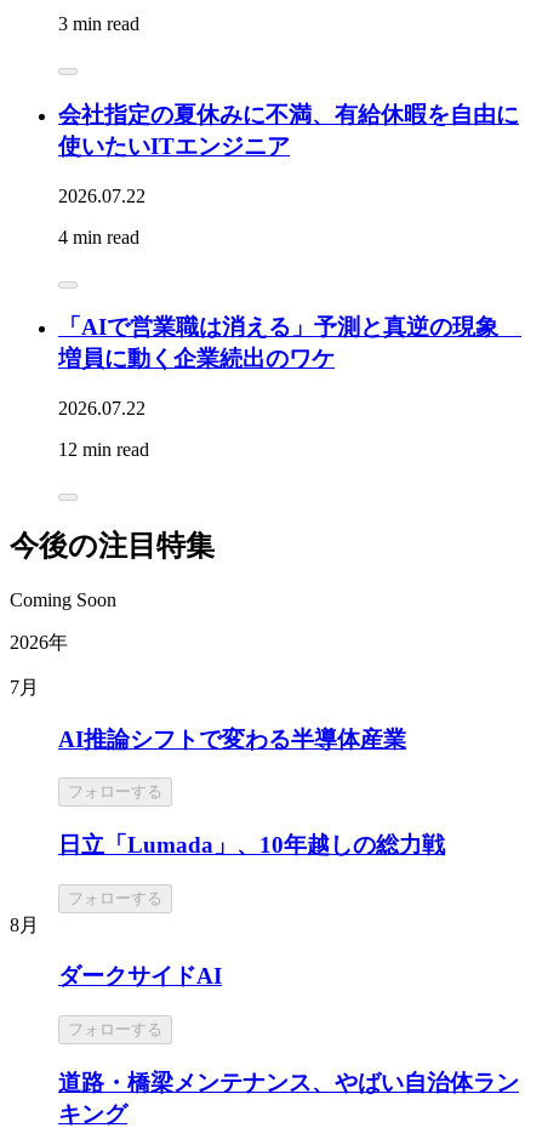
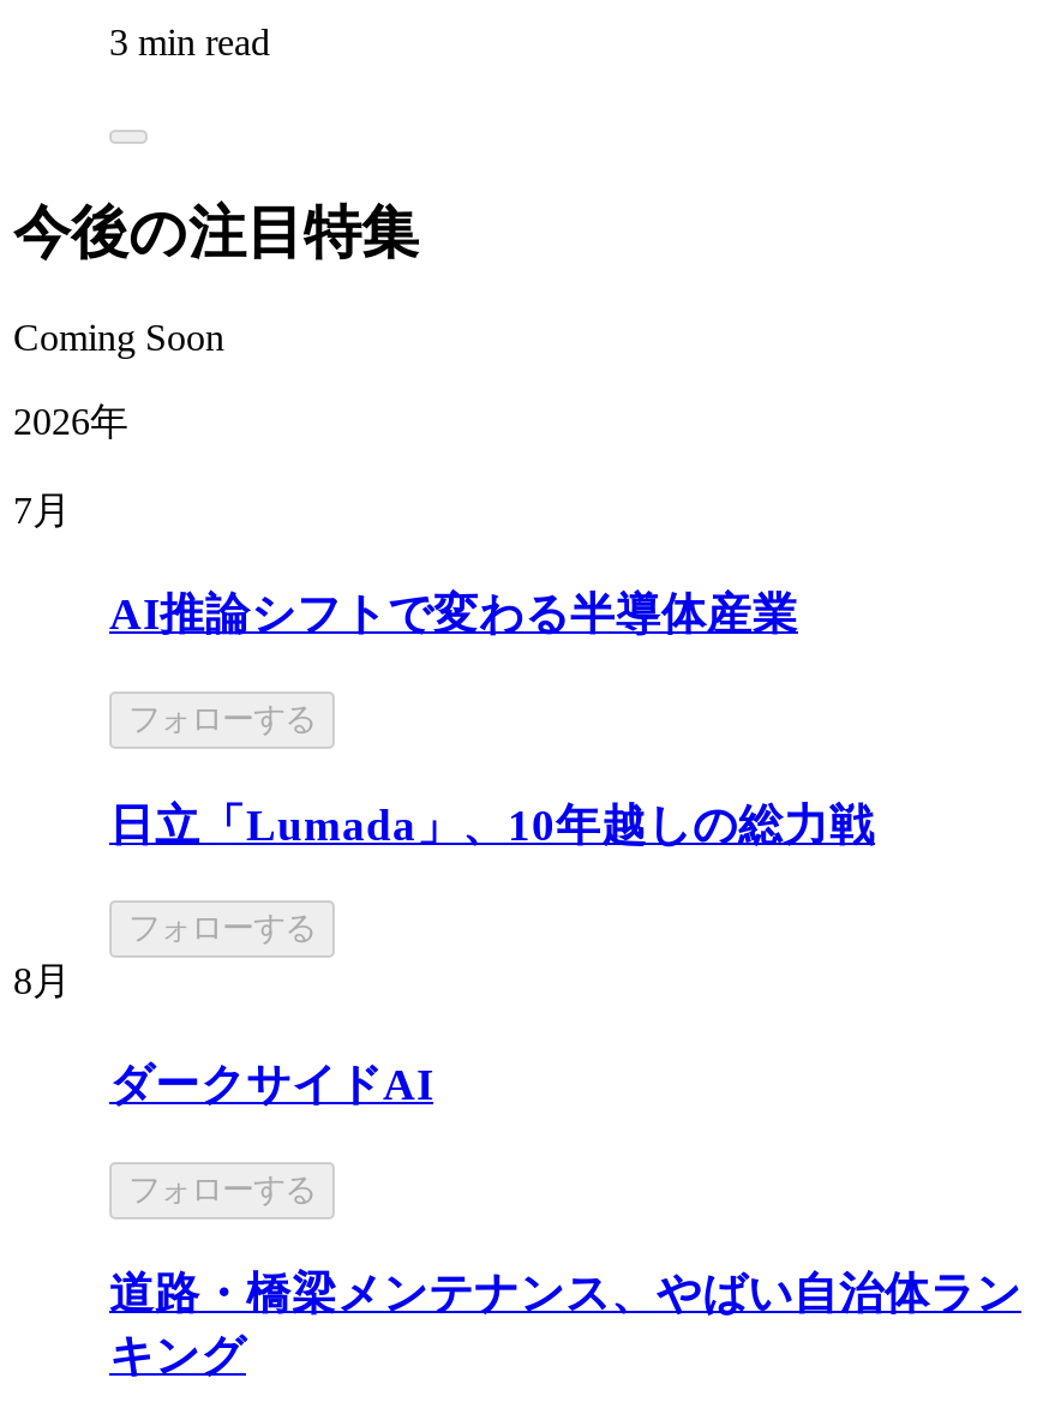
- 会社指定の夏休みに不満、有給休暇を自由に
- 使いたいITエンジニア
- 2026.07.22
- 4 min read

- 「AIで営業職は消える」予測と真逆の現象
- 増員に動く企業続出のワケ
- 2026.07.22
- 12 min read
